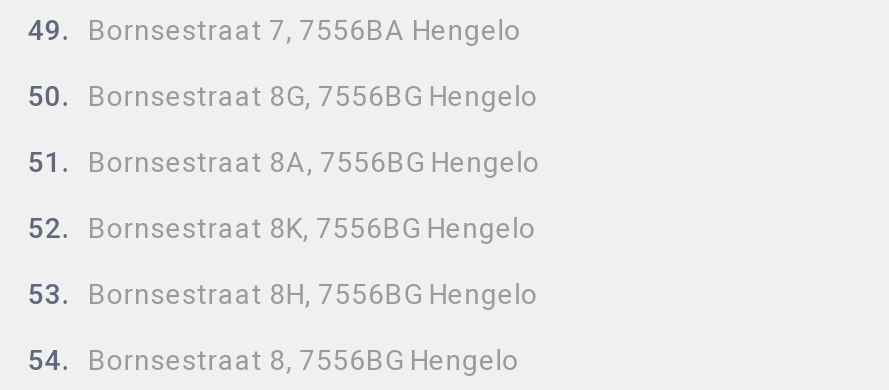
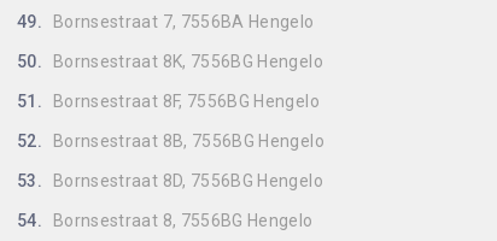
- 50. Bornsestraat 8G, 7556BG Hengelo
+ 50. Bornsestraat 8K, 7556BG Hengelo

- 51. Bornsestraat 8A, 7556BG Hengelo
+ 51. Bornsestraat 8F, 7556BG Hengelo

- 52. Bornsestraat 8K, 7556BG Hengelo
+ 52. Bornsestraat 8B, 7556BG Hengelo

- 53. Bornsestraat 8H, 7556BG Hengelo
+ 53. Bornsestraat 8D, 7556BG Hengelo
